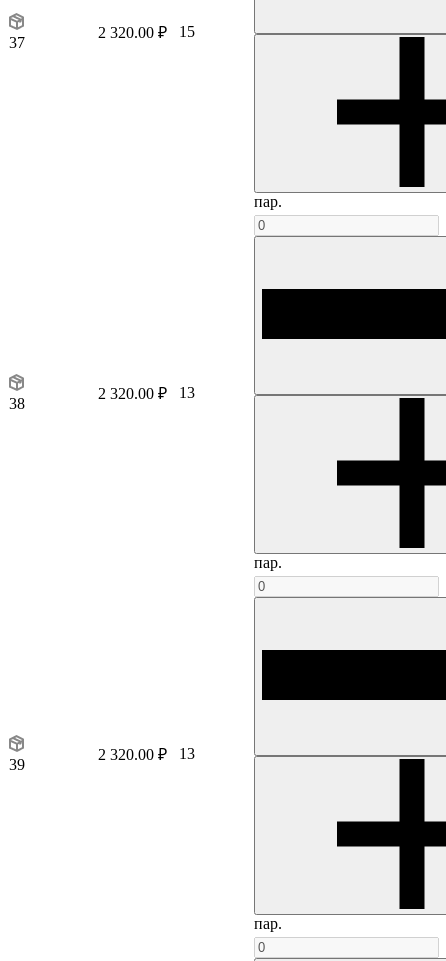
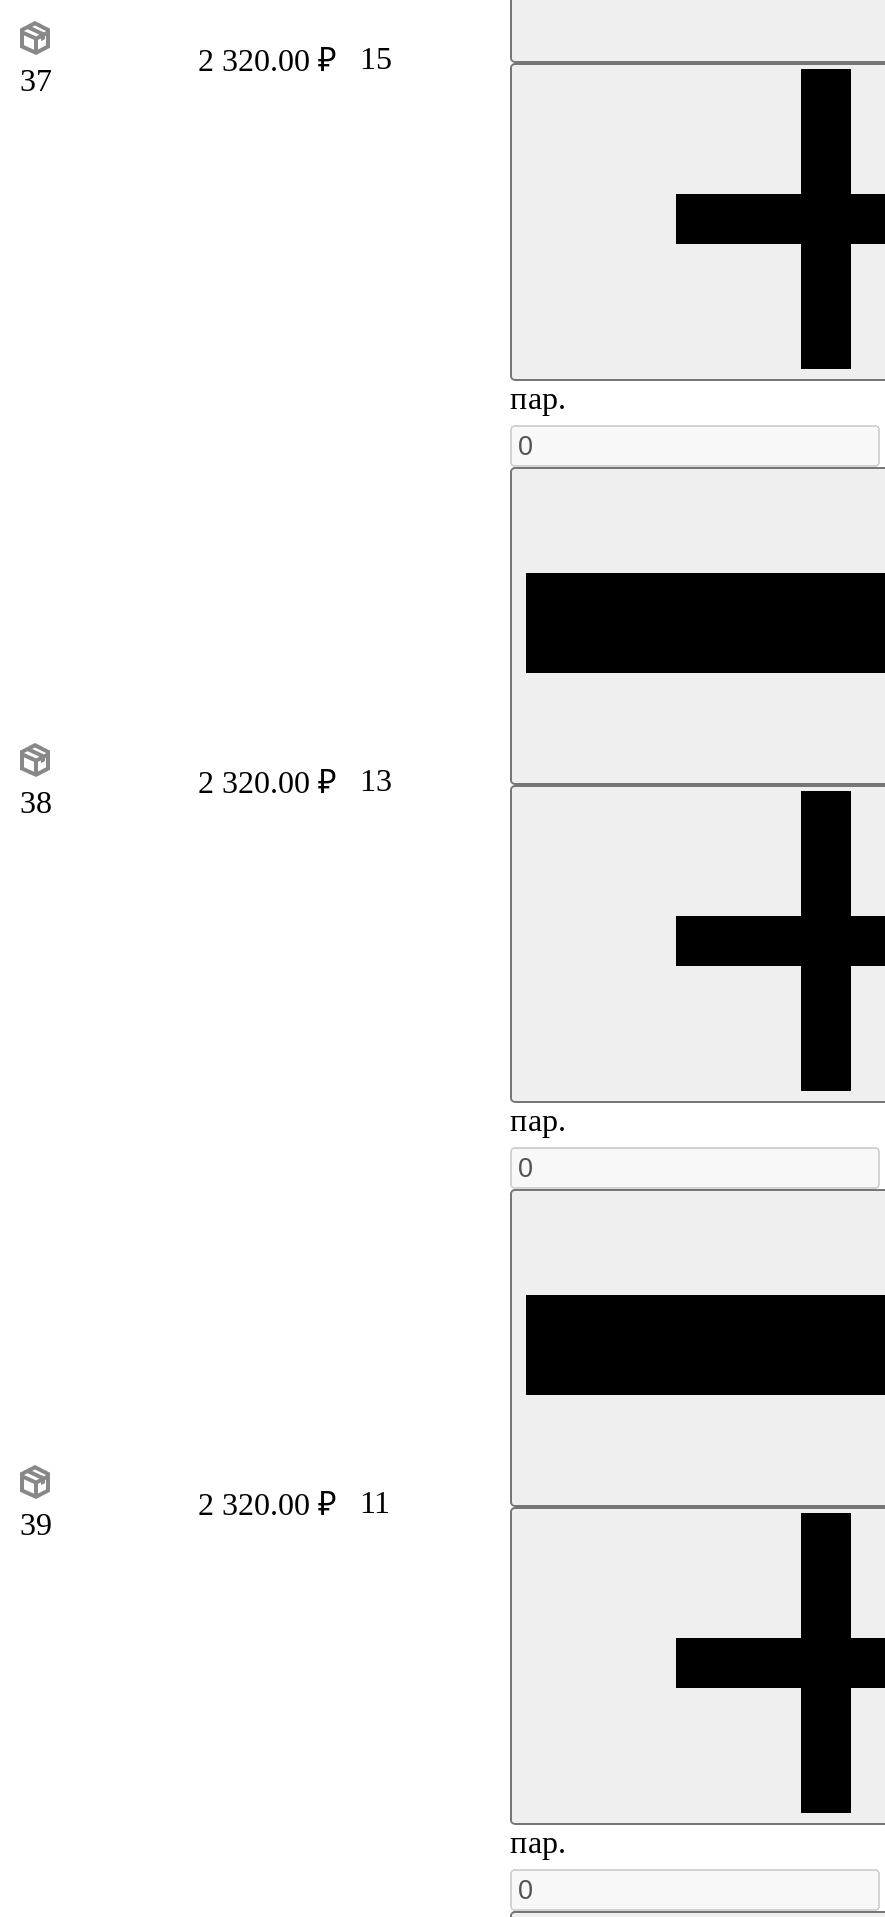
- 2 320.00 ₽ 13
+ 2 320.00 ₽ 11
